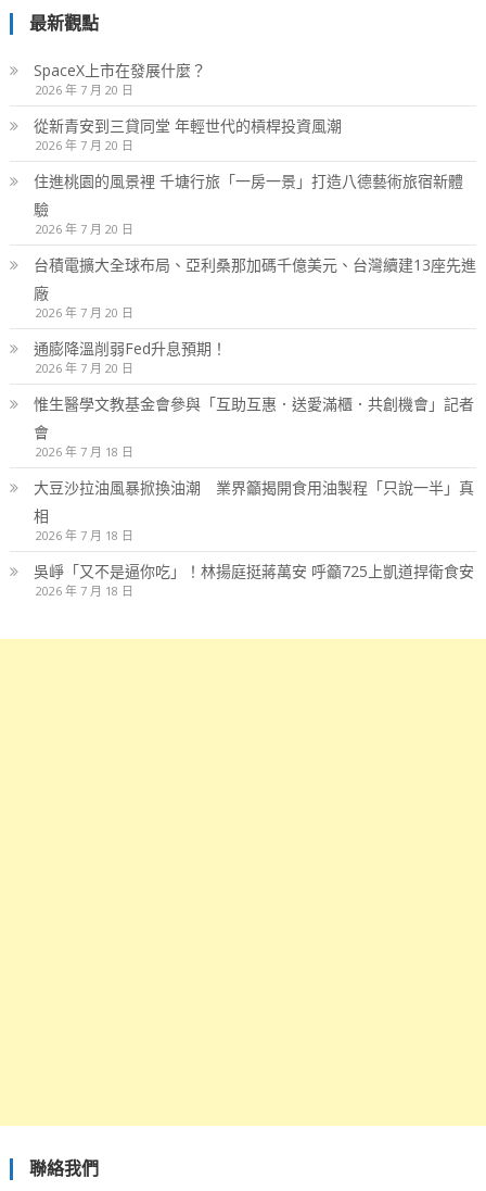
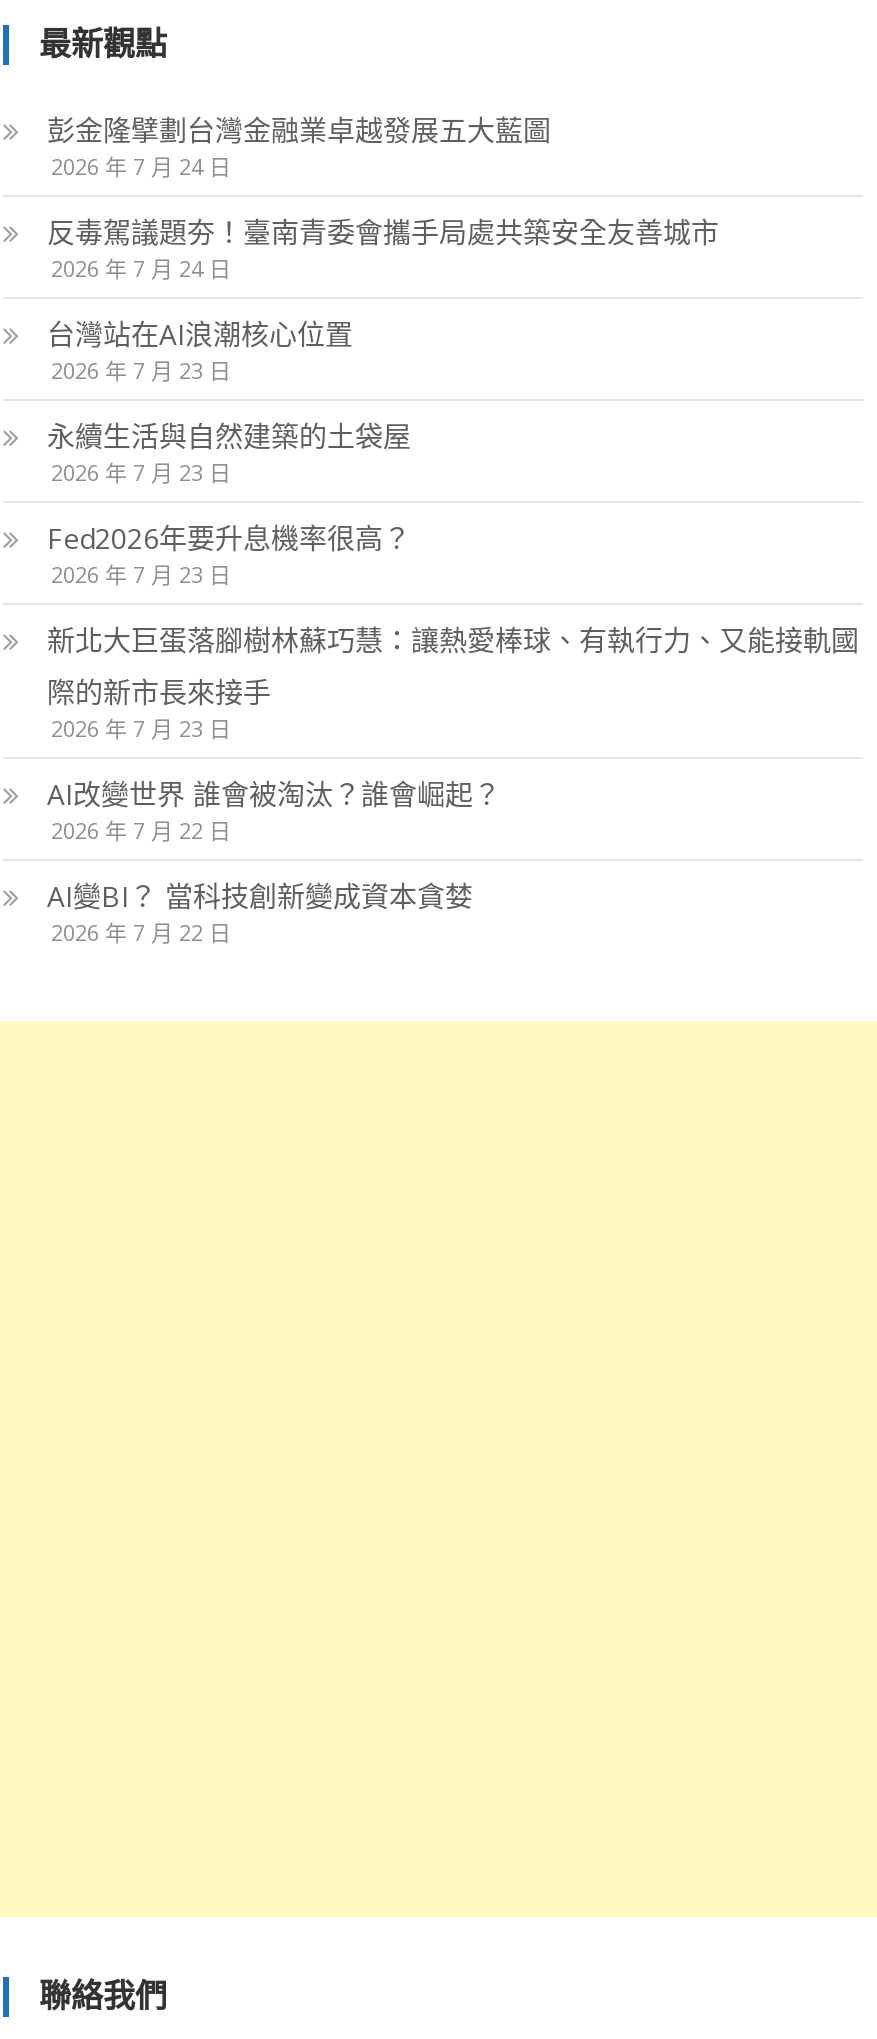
- SpaceX上市在發展什麼？
- 2026 年 7 月 20 日
+ 彭金隆擘劃台灣金融業卓越發展五大藍圖
+ 2026 年 7 月 24 日

- 從新青安到三貸同堂 年輕世代的槓桿投資風潮
- 2026 年 7 月 20 日
+ 反毒駕議題夯！臺南青委會攜手局處共築安全友善城市
+ 2026 年 7 月 24 日

- 住進桃園的風景裡 千塘行旅「一房一景」打造八德藝術旅宿新體
- 驗
- 2026 年 7 月 20 日
+ 台灣站在AI浪潮核心位置
+ 2026 年 7 月 23 日

- 台積電擴大全球布局、亞利桑那加碼千億美元、台灣續建13座先進
- 廠
- 2026 年 7 月 20 日
+ 永續生活與自然建築的土袋屋
+ 2026 年 7 月 23 日

- 通膨降溫削弱Fed升息預期！
- 2026 年 7 月 20 日
+ Fed2026年要升息機率很高？
+ 2026 年 7 月 23 日

- 惟生醫學文教基金會參與「互助互惠．送愛滿櫃．共創機會」記者
- 會
- 2026 年 7 月 18 日
+ 新北大巨蛋落腳樹林蘇巧慧：讓熱愛棒球、有執行力、又能接軌國
+ 際的新市長來接手
+ 2026 年 7 月 23 日

- 大豆沙拉油風暴掀換油潮 業界籲揭開食用油製程「只說一半」真
- 相
- 2026 年 7 月 18 日
+ AI改變世界 誰會被淘汰？誰會崛起？
+ 2026 年 7 月 22 日

- 吳崢「又不是逼你吃」！林揚庭挺蔣萬安 呼籲725上凱道捍衛食安
- 2026 年 7 月 18 日
+ AI變BI？ 當科技創新變成資本貪婪
+ 2026 年 7 月 22 日
